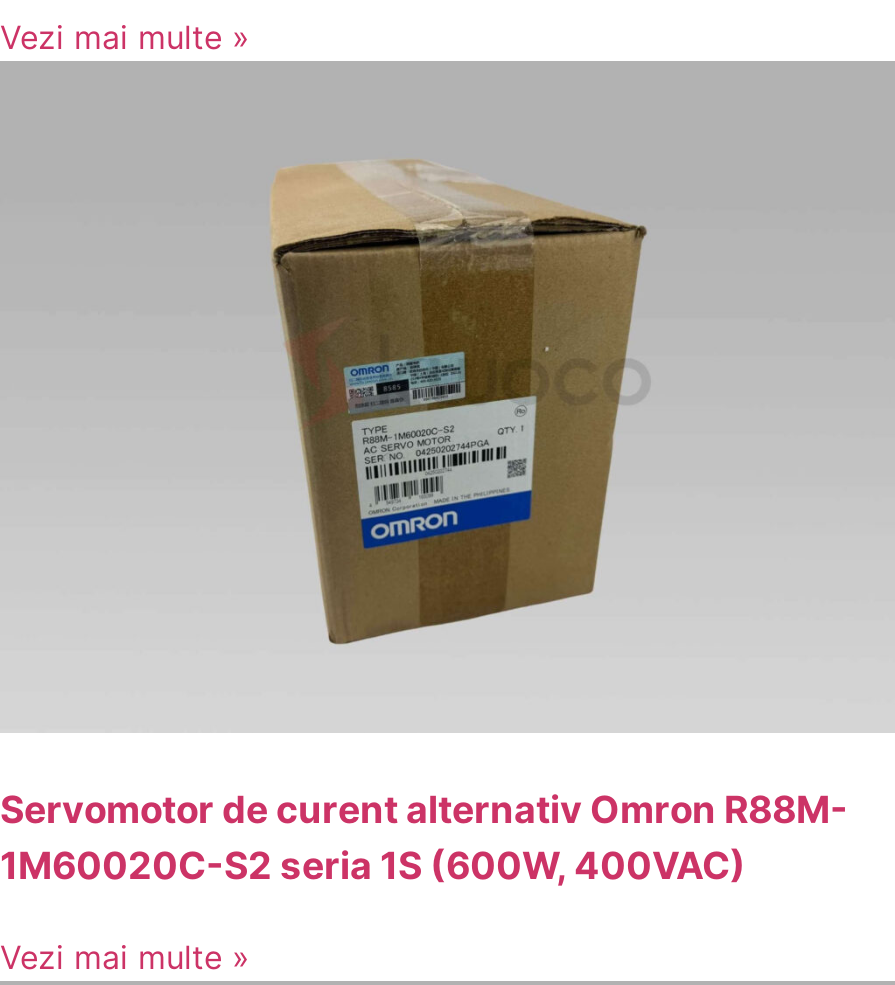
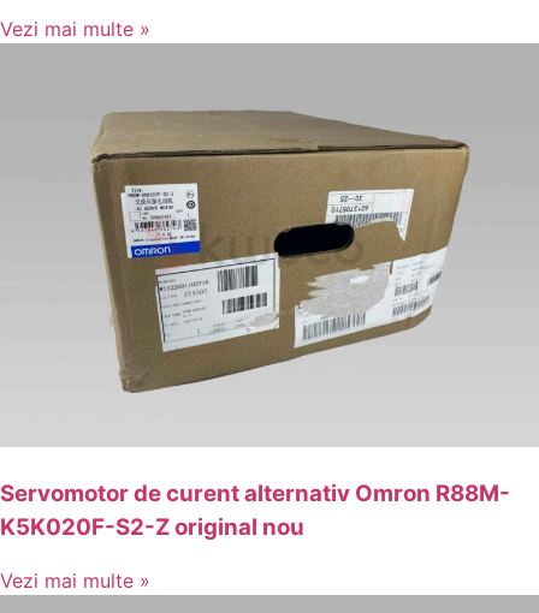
- [image]
+ [image]

- 1M60020C-S2 seria 1S (600W, 400VAC)
+ K5K020F-S2-Z original nou
